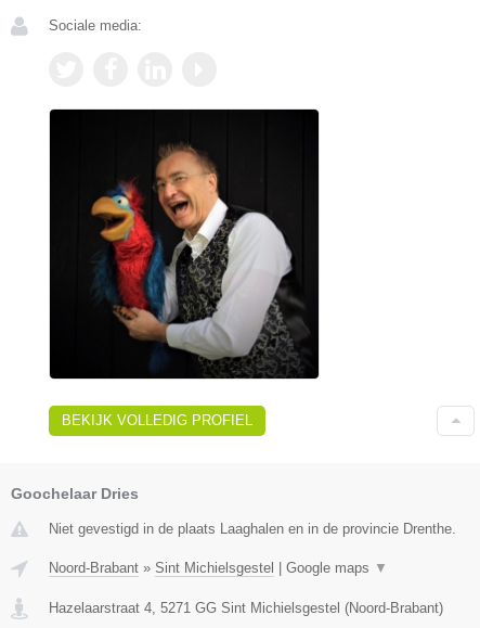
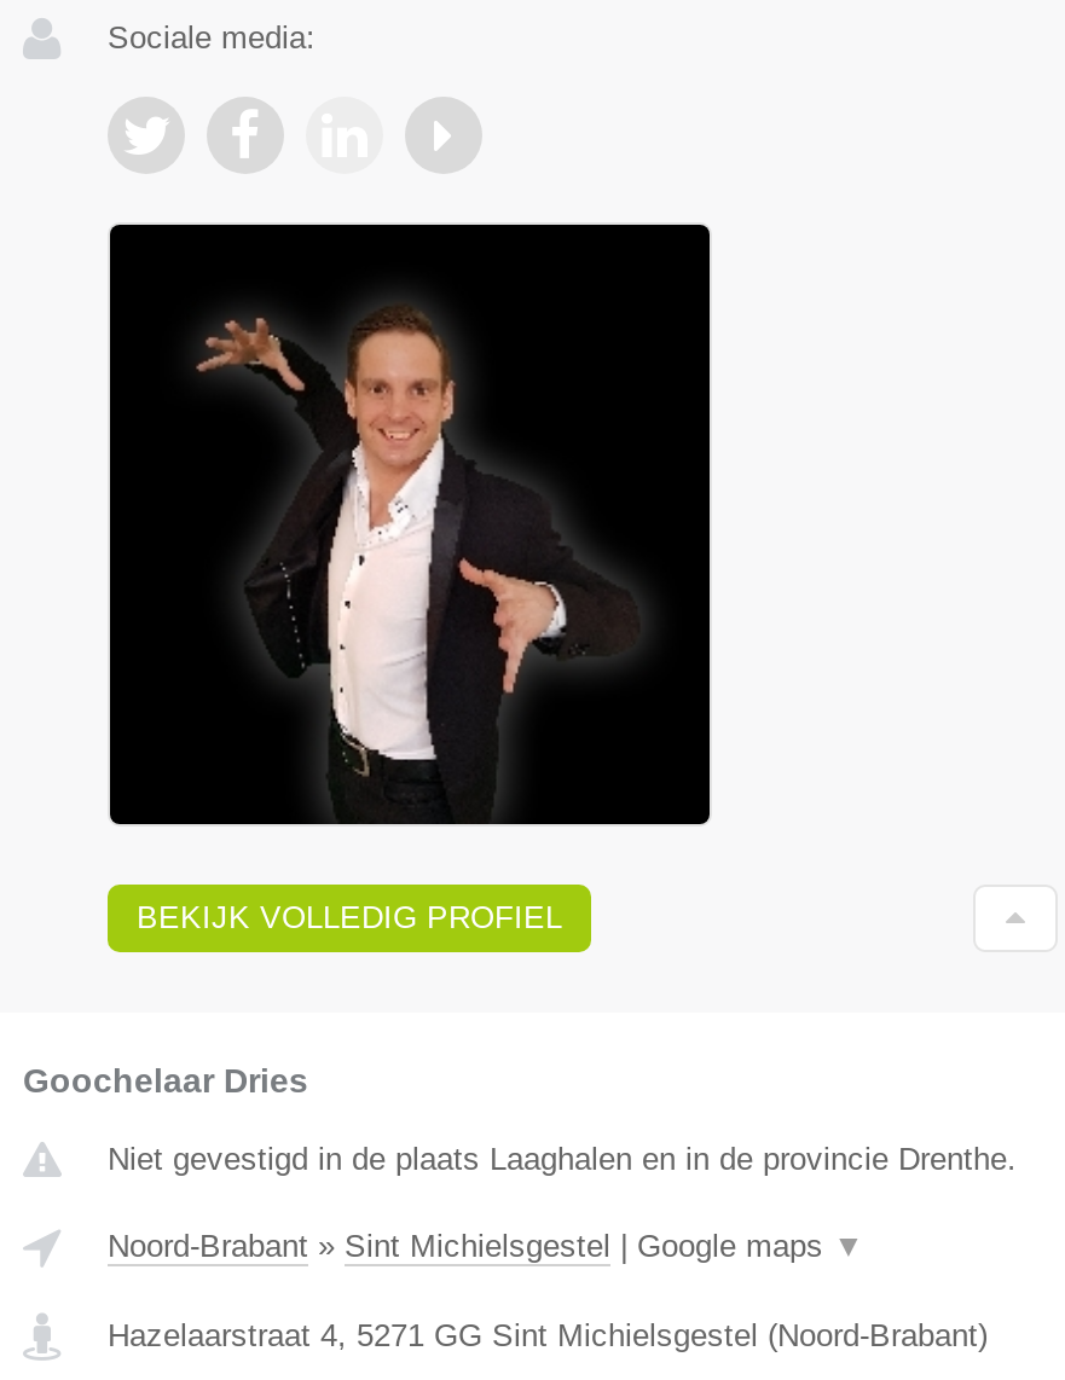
- [image]
+ [image]
